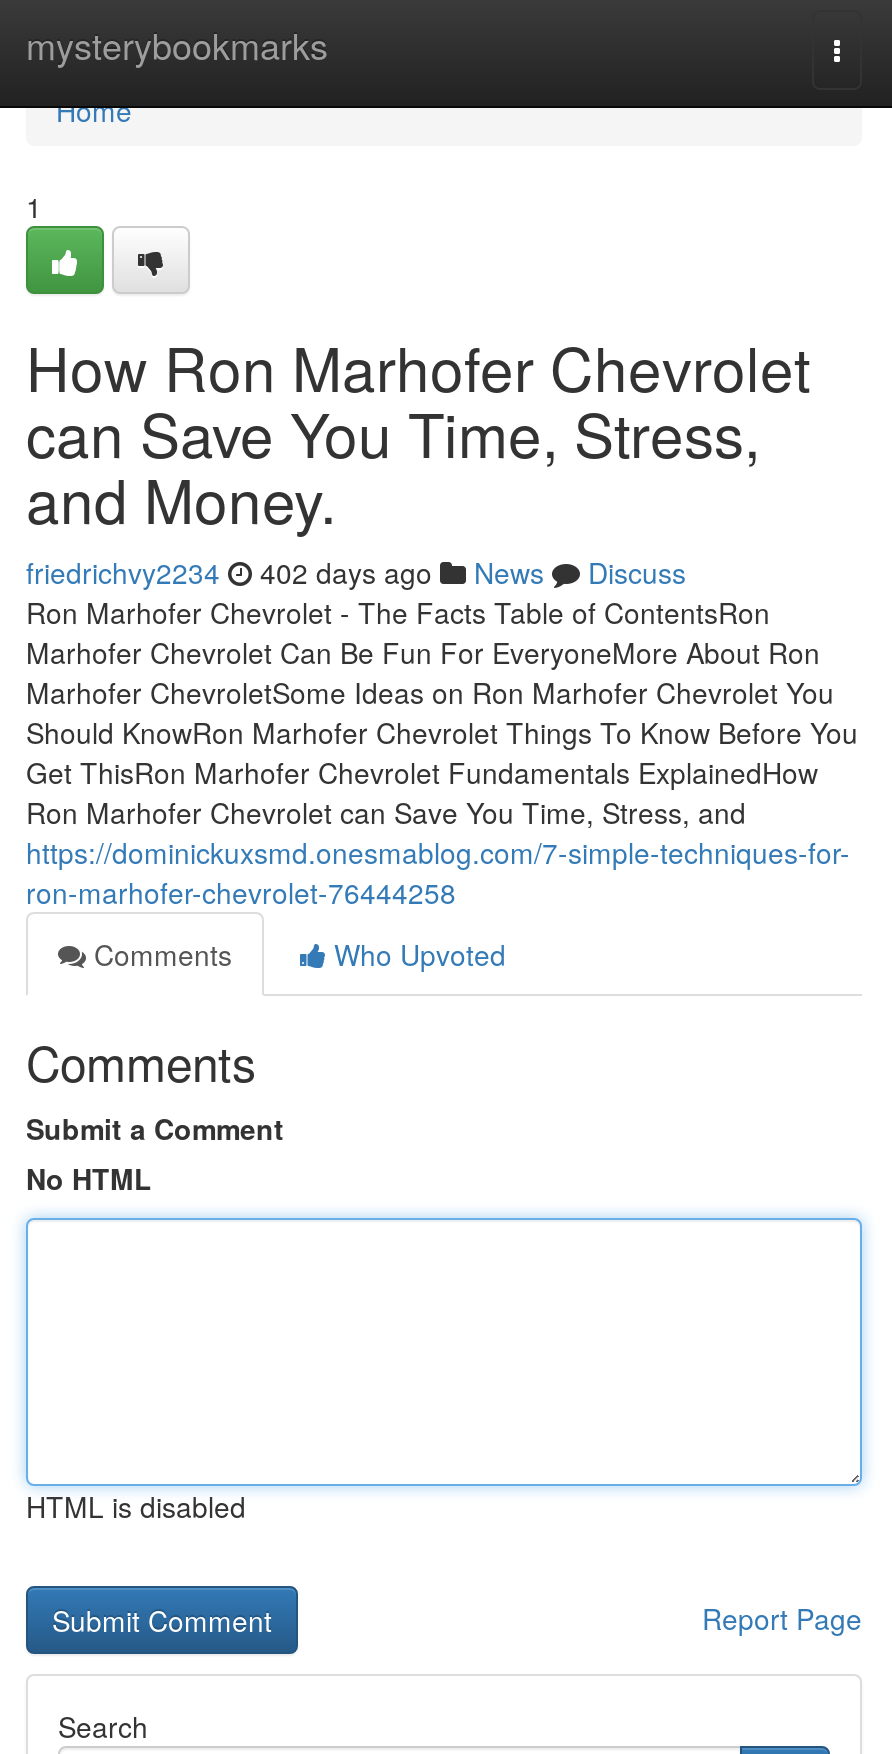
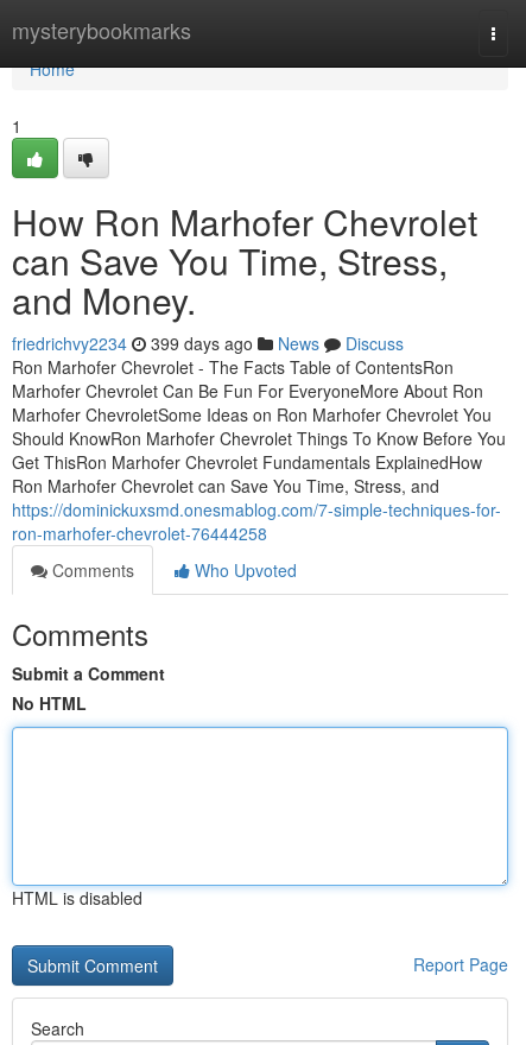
- friedrichvy2234 402 days ago News Discuss
+ friedrichvy2234 399 days ago News Discuss
